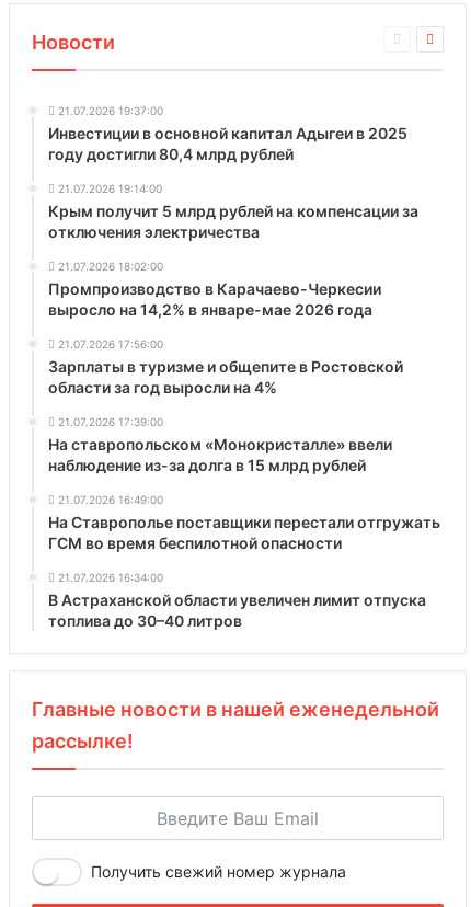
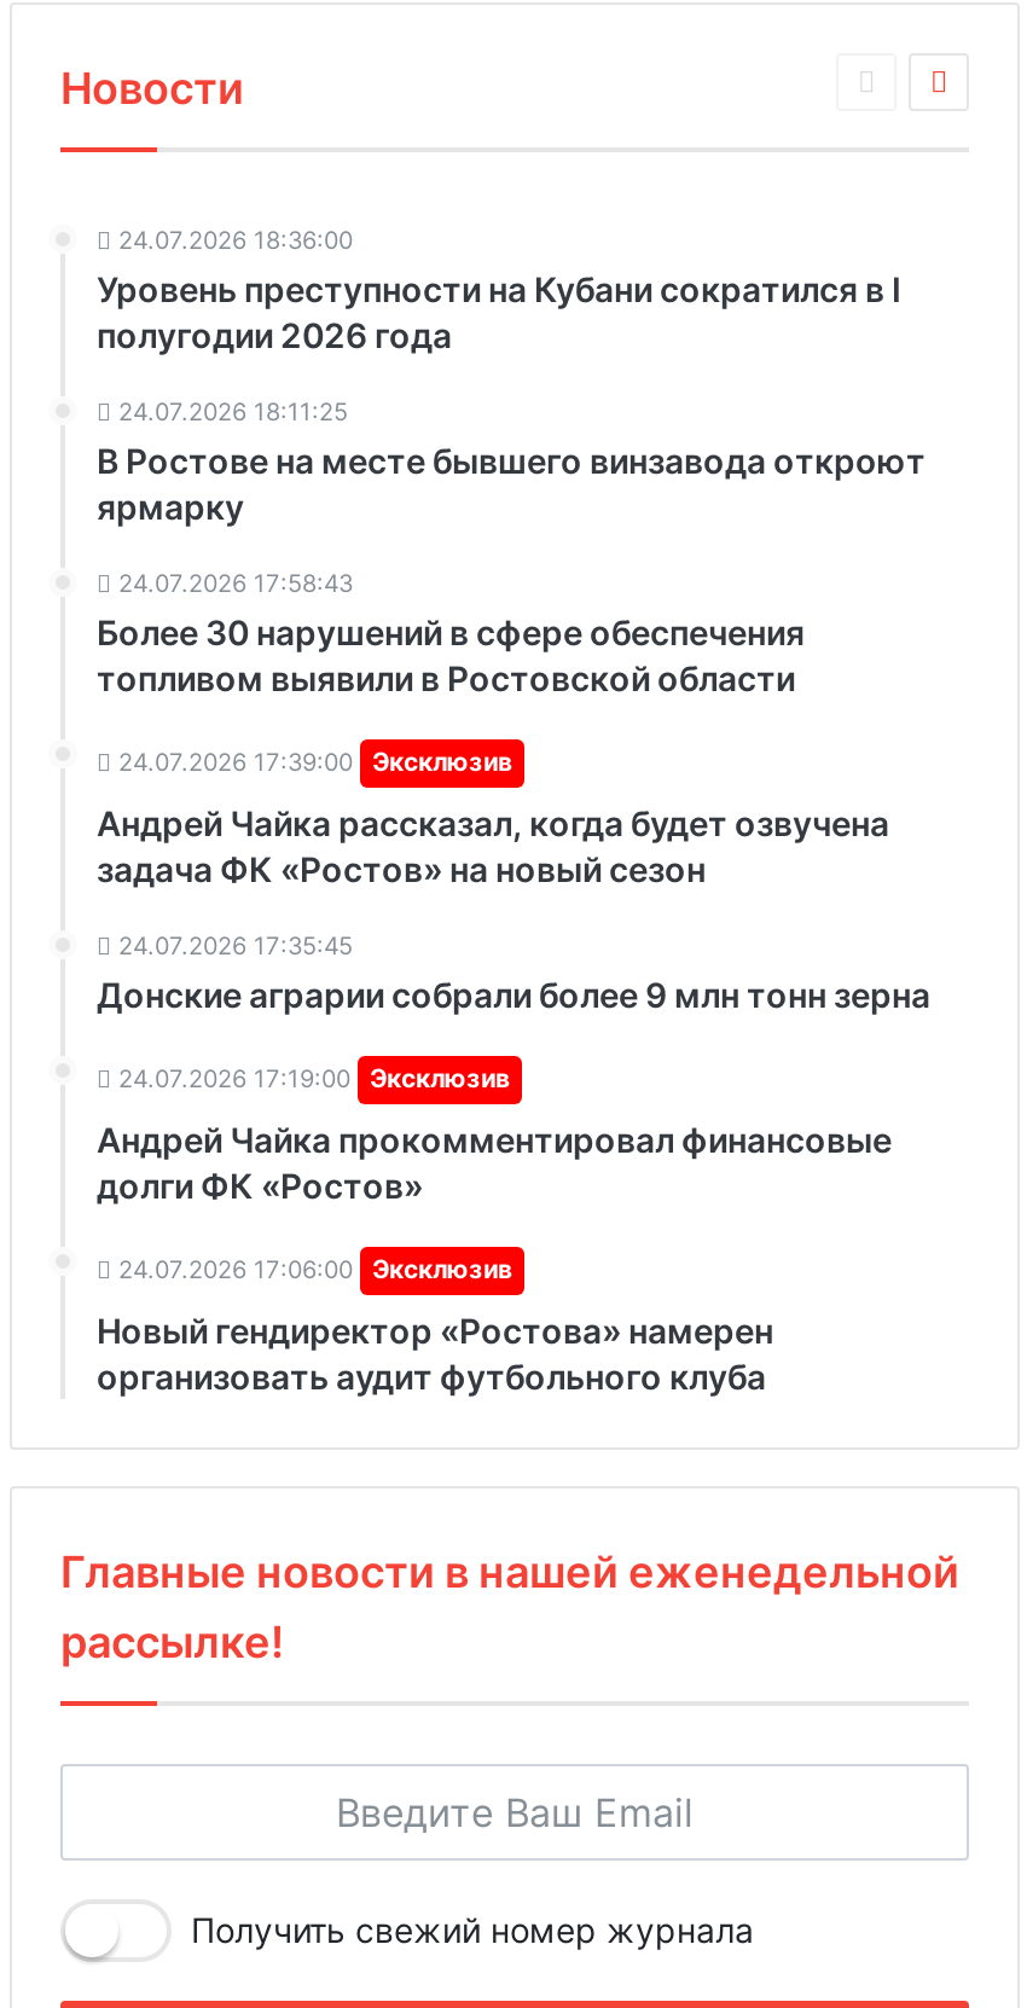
- 21.07.2026 19:37:00
- Инвестиции в основной капитал Адыгеи в 2025
- году достигли 80,4 млрд рублей
- 21.07.2026 19:14:00
- Крым получит 5 млрд рублей на компенсации за
- отключения электричества
- 21.07.2026 18:02:00
- Промпроизводство в Карачаево-Черкесии
- выросло на 14,2% в январе-мае 2026 года
- 21.07.2026 17:56:00
- Зарплаты в туризме и общепите в Ростовской
- области за год выросли на 4%
- 21.07.2026 17:39:00
- На ставропольском «Монокристалле» ввели
- наблюдение из-за долга в 15 млрд рублей
- 21.07.2026 16:49:00
- На Ставрополье поставщики перестали отгружать
- ГСМ во время беспилотной опасности
- 21.07.2026 16:34:00
- В Астраханской области увеличен лимит отпуска
- топлива до 30–40 литров
+ 24.07.2026 18:36:00
+ Уровень преступности на Кубани сократился в I
+ полугодии 2026 года
+ 24.07.2026 18:11:25
+ В Ростове на месте бывшего винзавода откроют
+ ярмарку
+ 24.07.2026 17:58:43
+ Более 30 нарушений в сфере обеспечения
+ топливом выявили в Ростовской области
+ 24.07.2026 17:39:00
+ Эксклюзив
+ Андрей Чайка рассказал, когда будет озвучена
+ задача ФК «Ростов» на новый сезон
+ 24.07.2026 17:35:45
+ Донские аграрии собрали более 9 млн тонн зерна
+ 24.07.2026 17:19:00
+ Эксклюзив
+ Андрей Чайка прокомментировал финансовые
+ долги ФК «Ростов»
+ 24.07.2026 17:06:00
+ Эксклюзив
+ Новый гендиректор «Ростова» намерен
+ организовать аудит футбольного клуба
